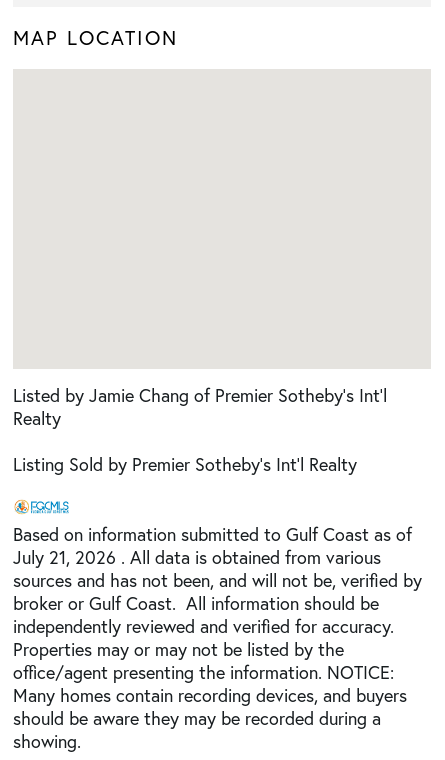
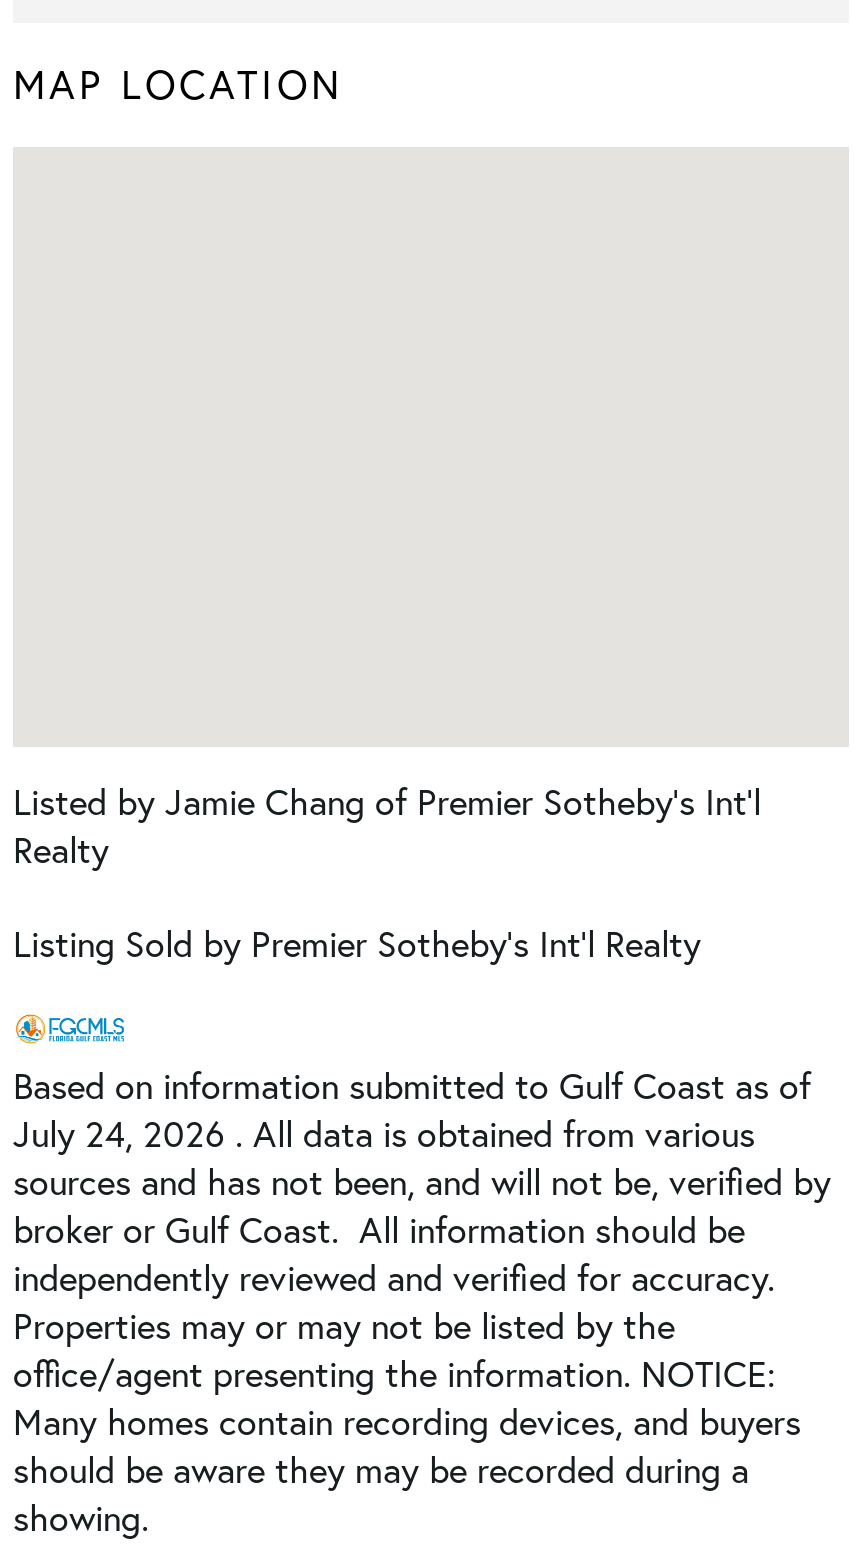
- July 21, 2026 . All data is obtained from various
+ July 24, 2026 . All data is obtained from various
